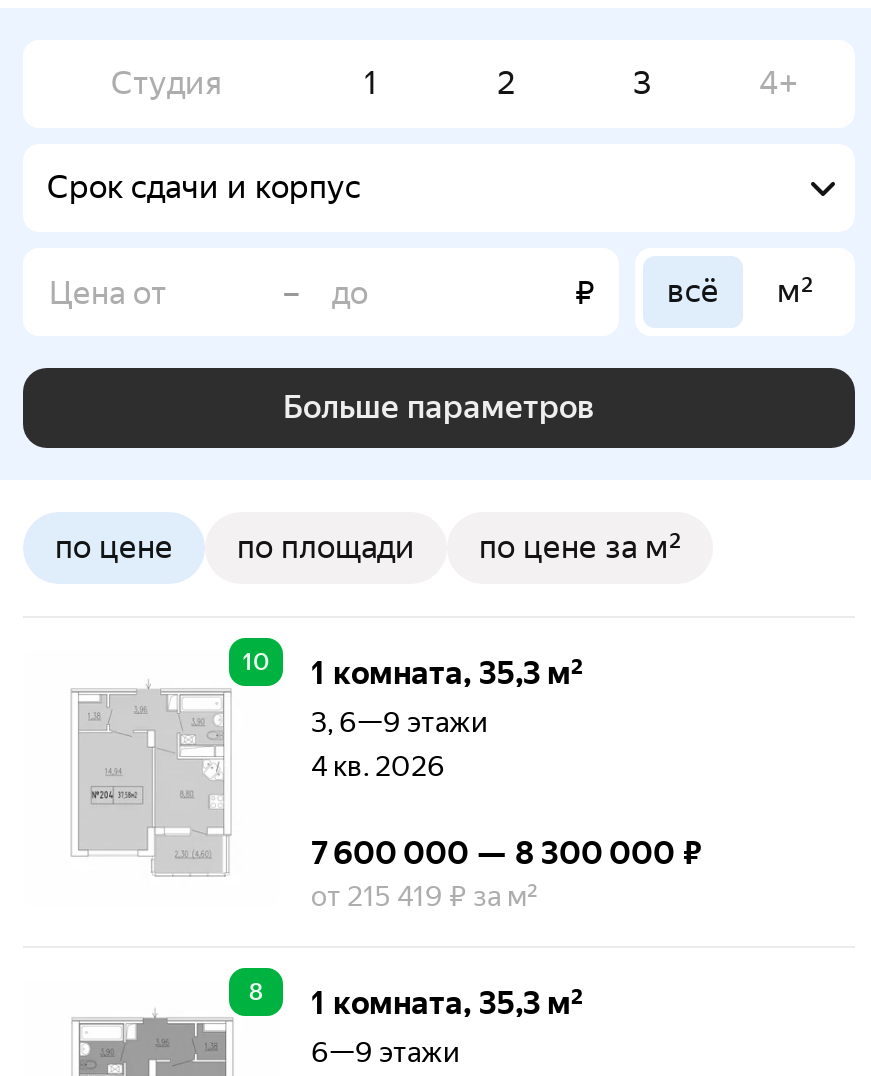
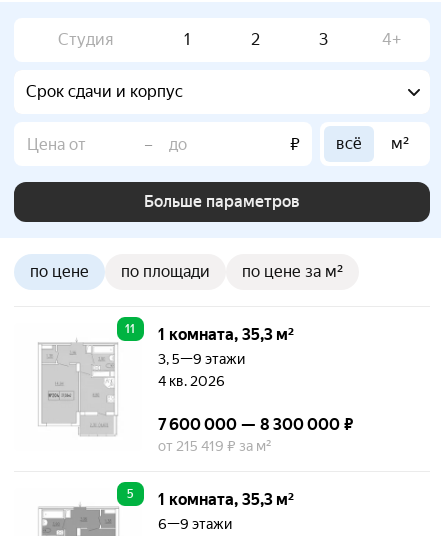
- 10 1 комната, 35,3 м²
+ 11 1 комната, 35,3 м²

- 3, 6—9 этажи
+ 3, 5—9 этажи

- 8 1 комната, 35,3 м²
+ 5 1 комната, 35,3 м²
